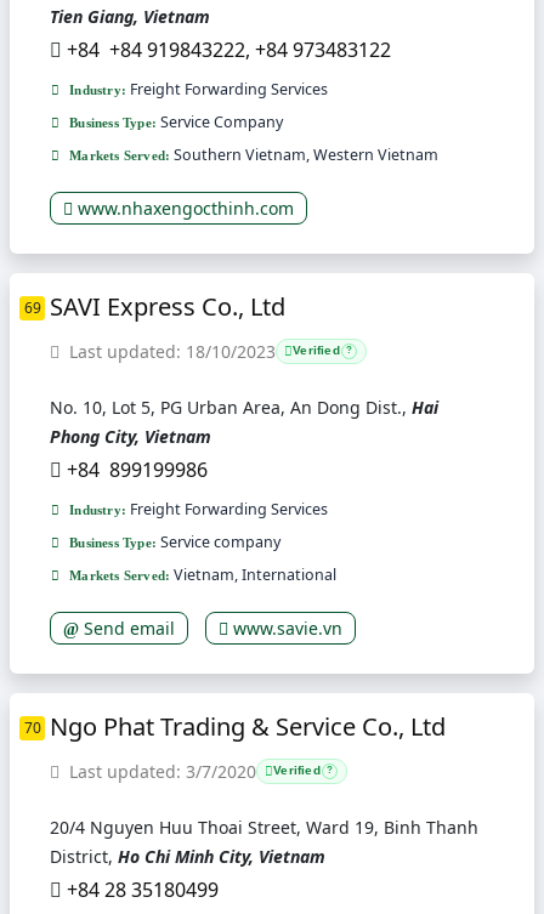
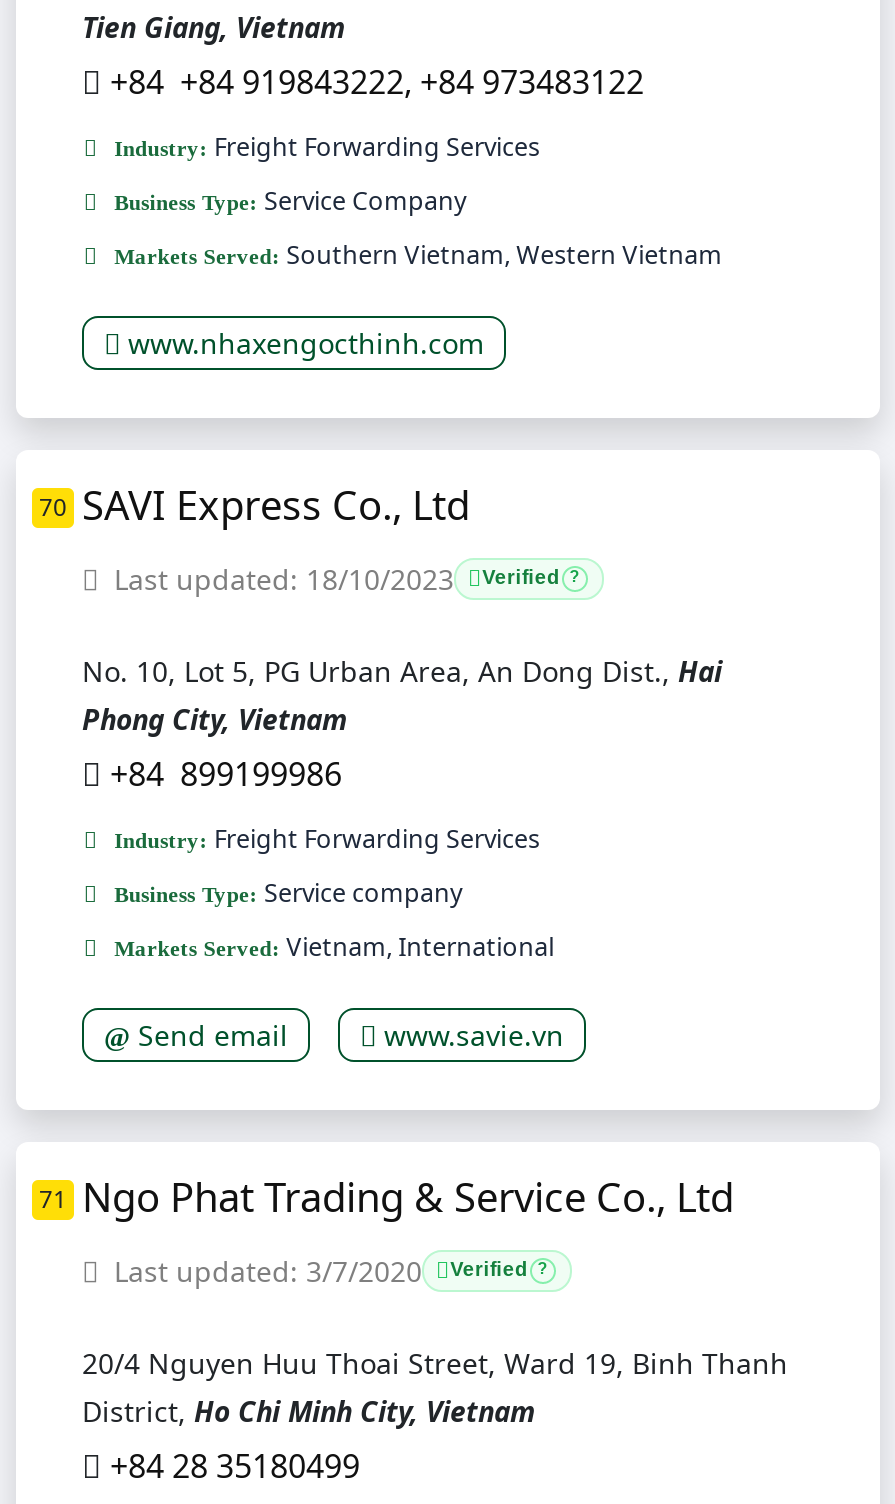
- 69 SAVI Express Co., Ltd
+ 70 SAVI Express Co., Ltd

- 70 Ngo Phat Trading & Service Co., Ltd
+ 71 Ngo Phat Trading & Service Co., Ltd
